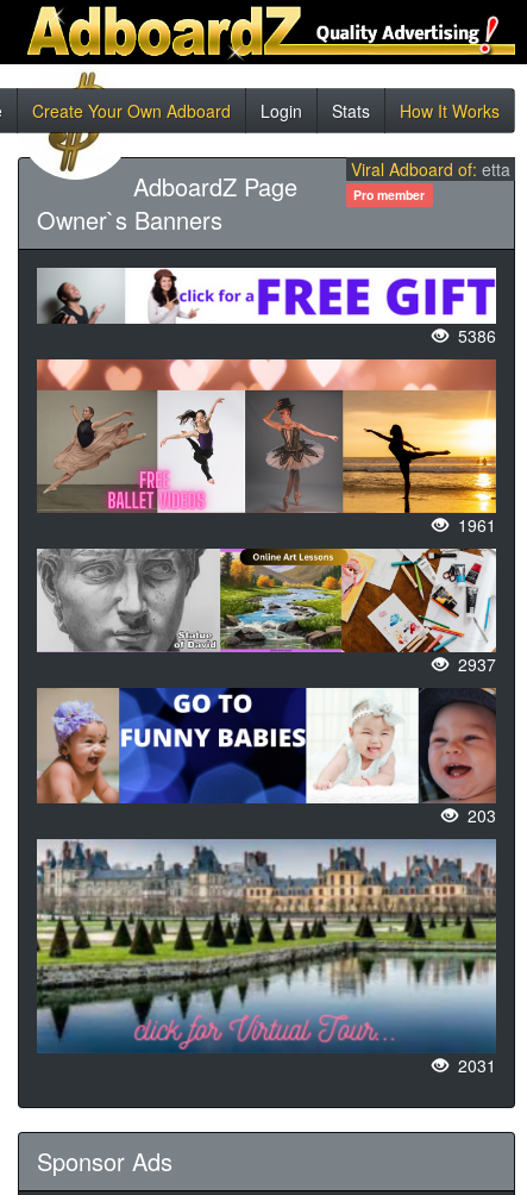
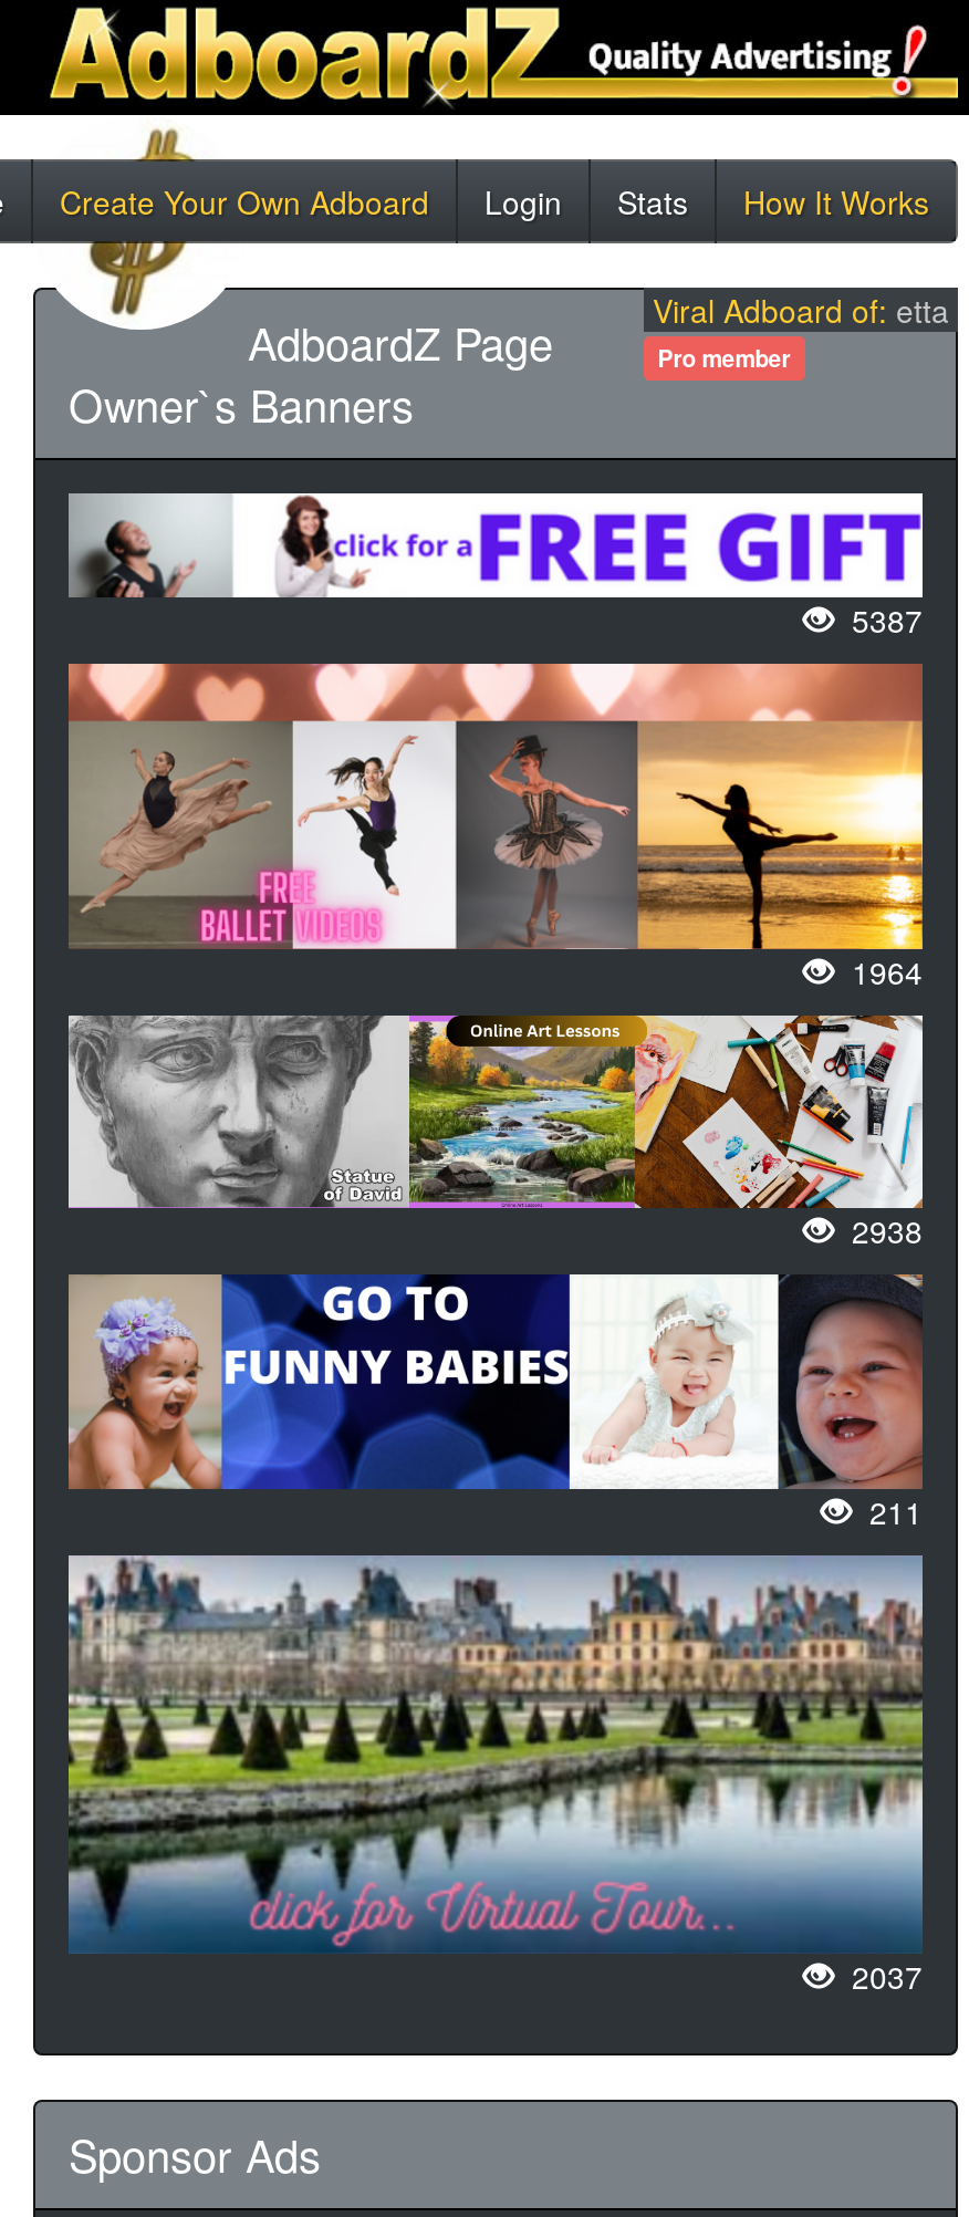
- 5386
+ 5387

- 1961
+ 1964

- 2937
+ 2938

- 203
+ 211

- 2031
+ 2037
